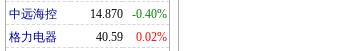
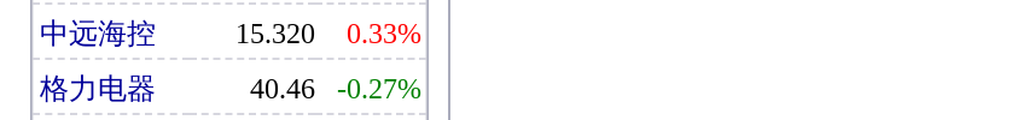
- 14.870
+ 15.320

- -0.40%
+ 0.33%

- 40.59
+ 40.46

- 0.02%
+ -0.27%
